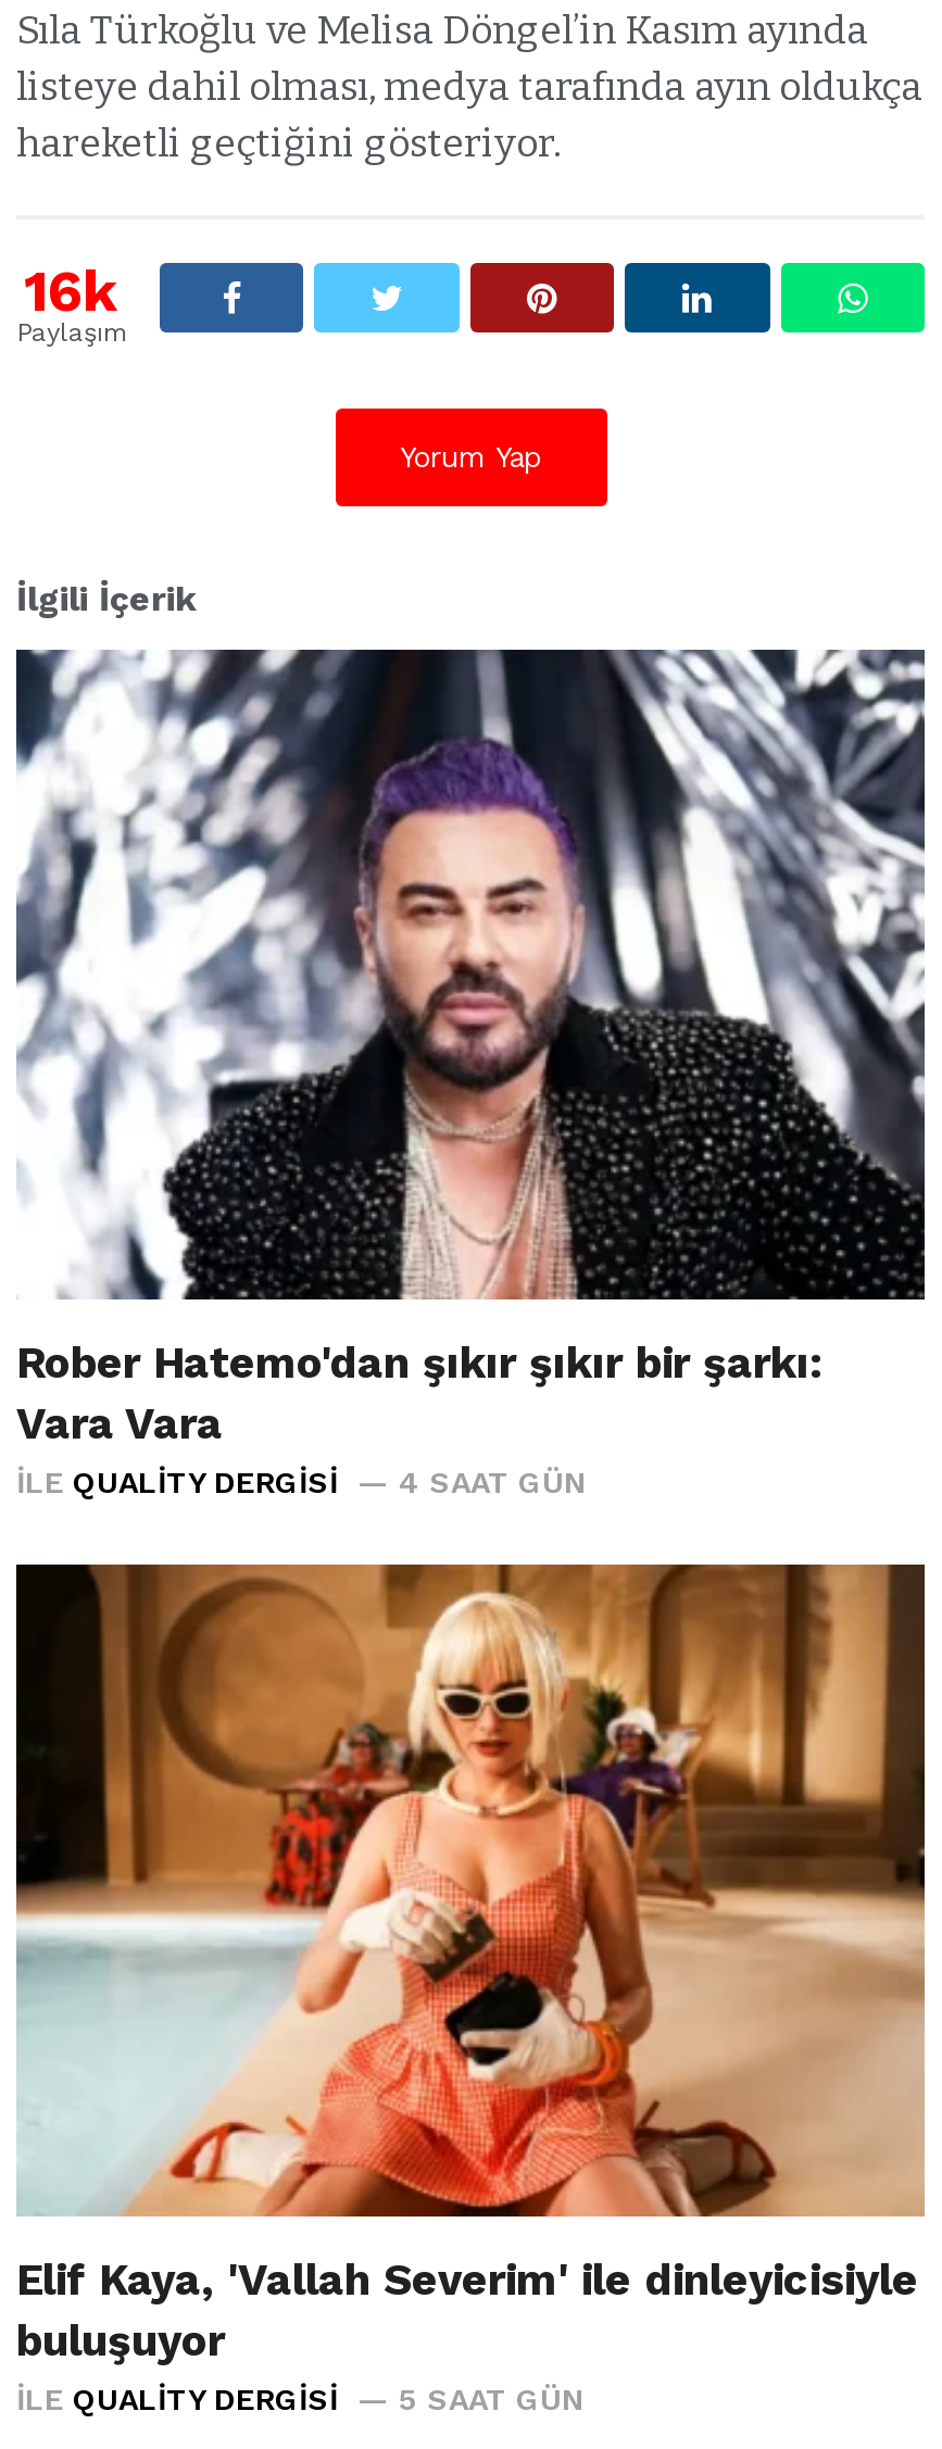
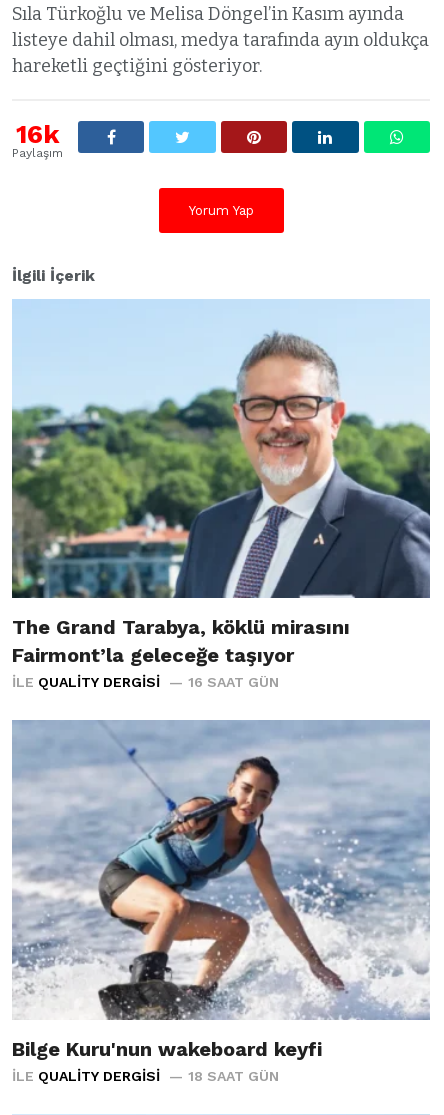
- [image]
- Rober Hatemo'dan şıkır şıkır bir şarkı:
- Vara Vara
+ [image]
+ The Grand Tarabya, köklü mirasını
+ Fairmont’la geleceğe taşıyor

- 4 SAAT GÜN
+ 16 SAAT GÜN

- [image]
- Elif Kaya, 'Vallah Severim' ile dinleyicisiyle
- buluşuyor
+ [image]
+ Bilge Kuru'nun wakeboard keyfi

- 5 SAAT GÜN
+ 18 SAAT GÜN
